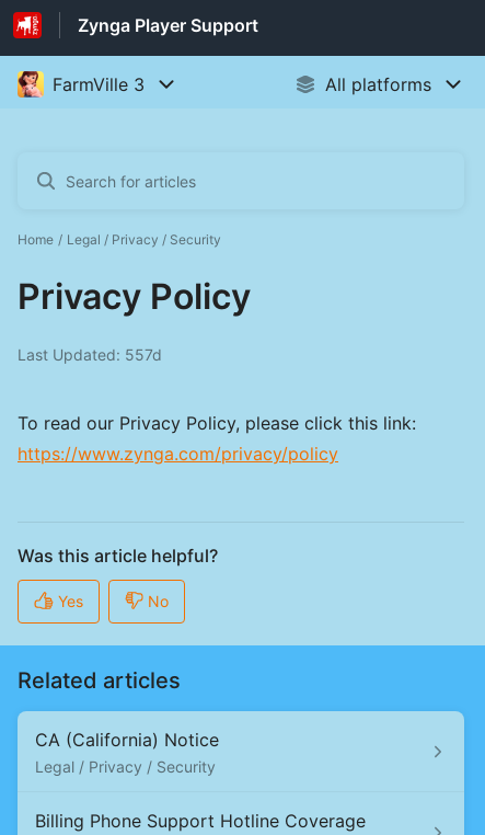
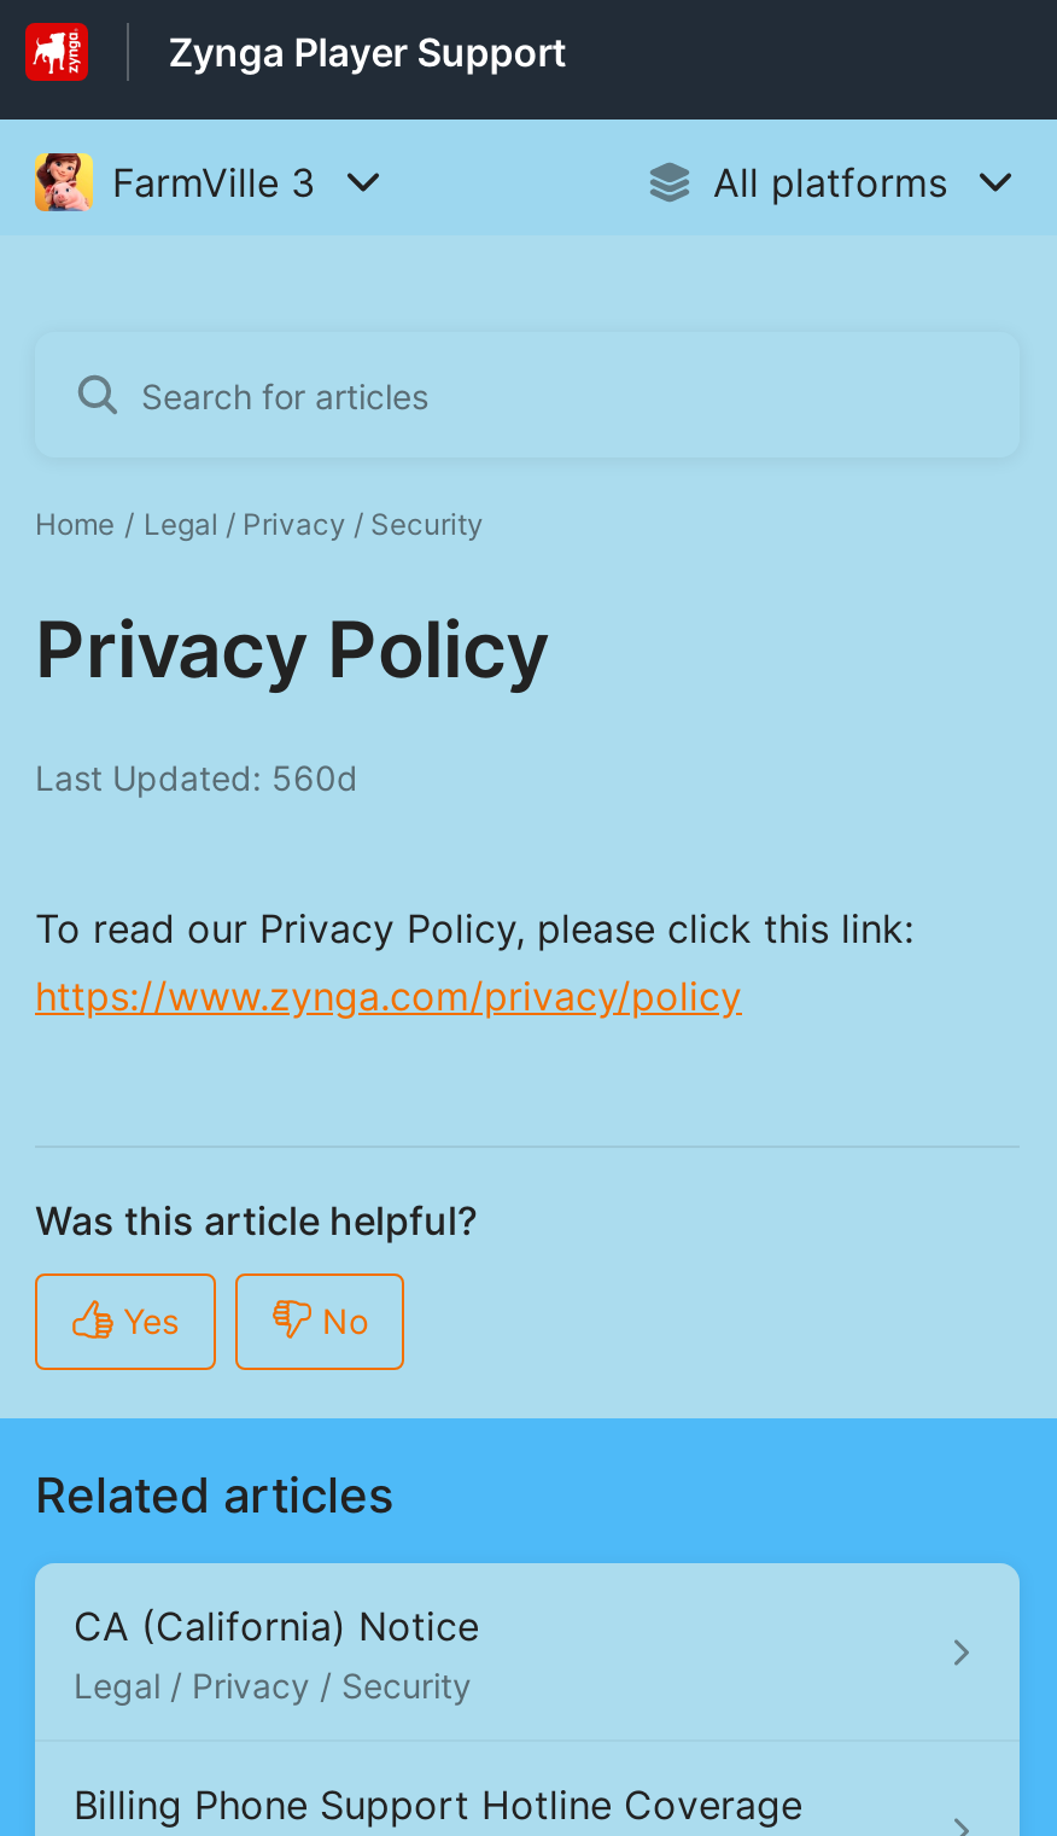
- Last Updated: 557d
+ Last Updated: 560d
